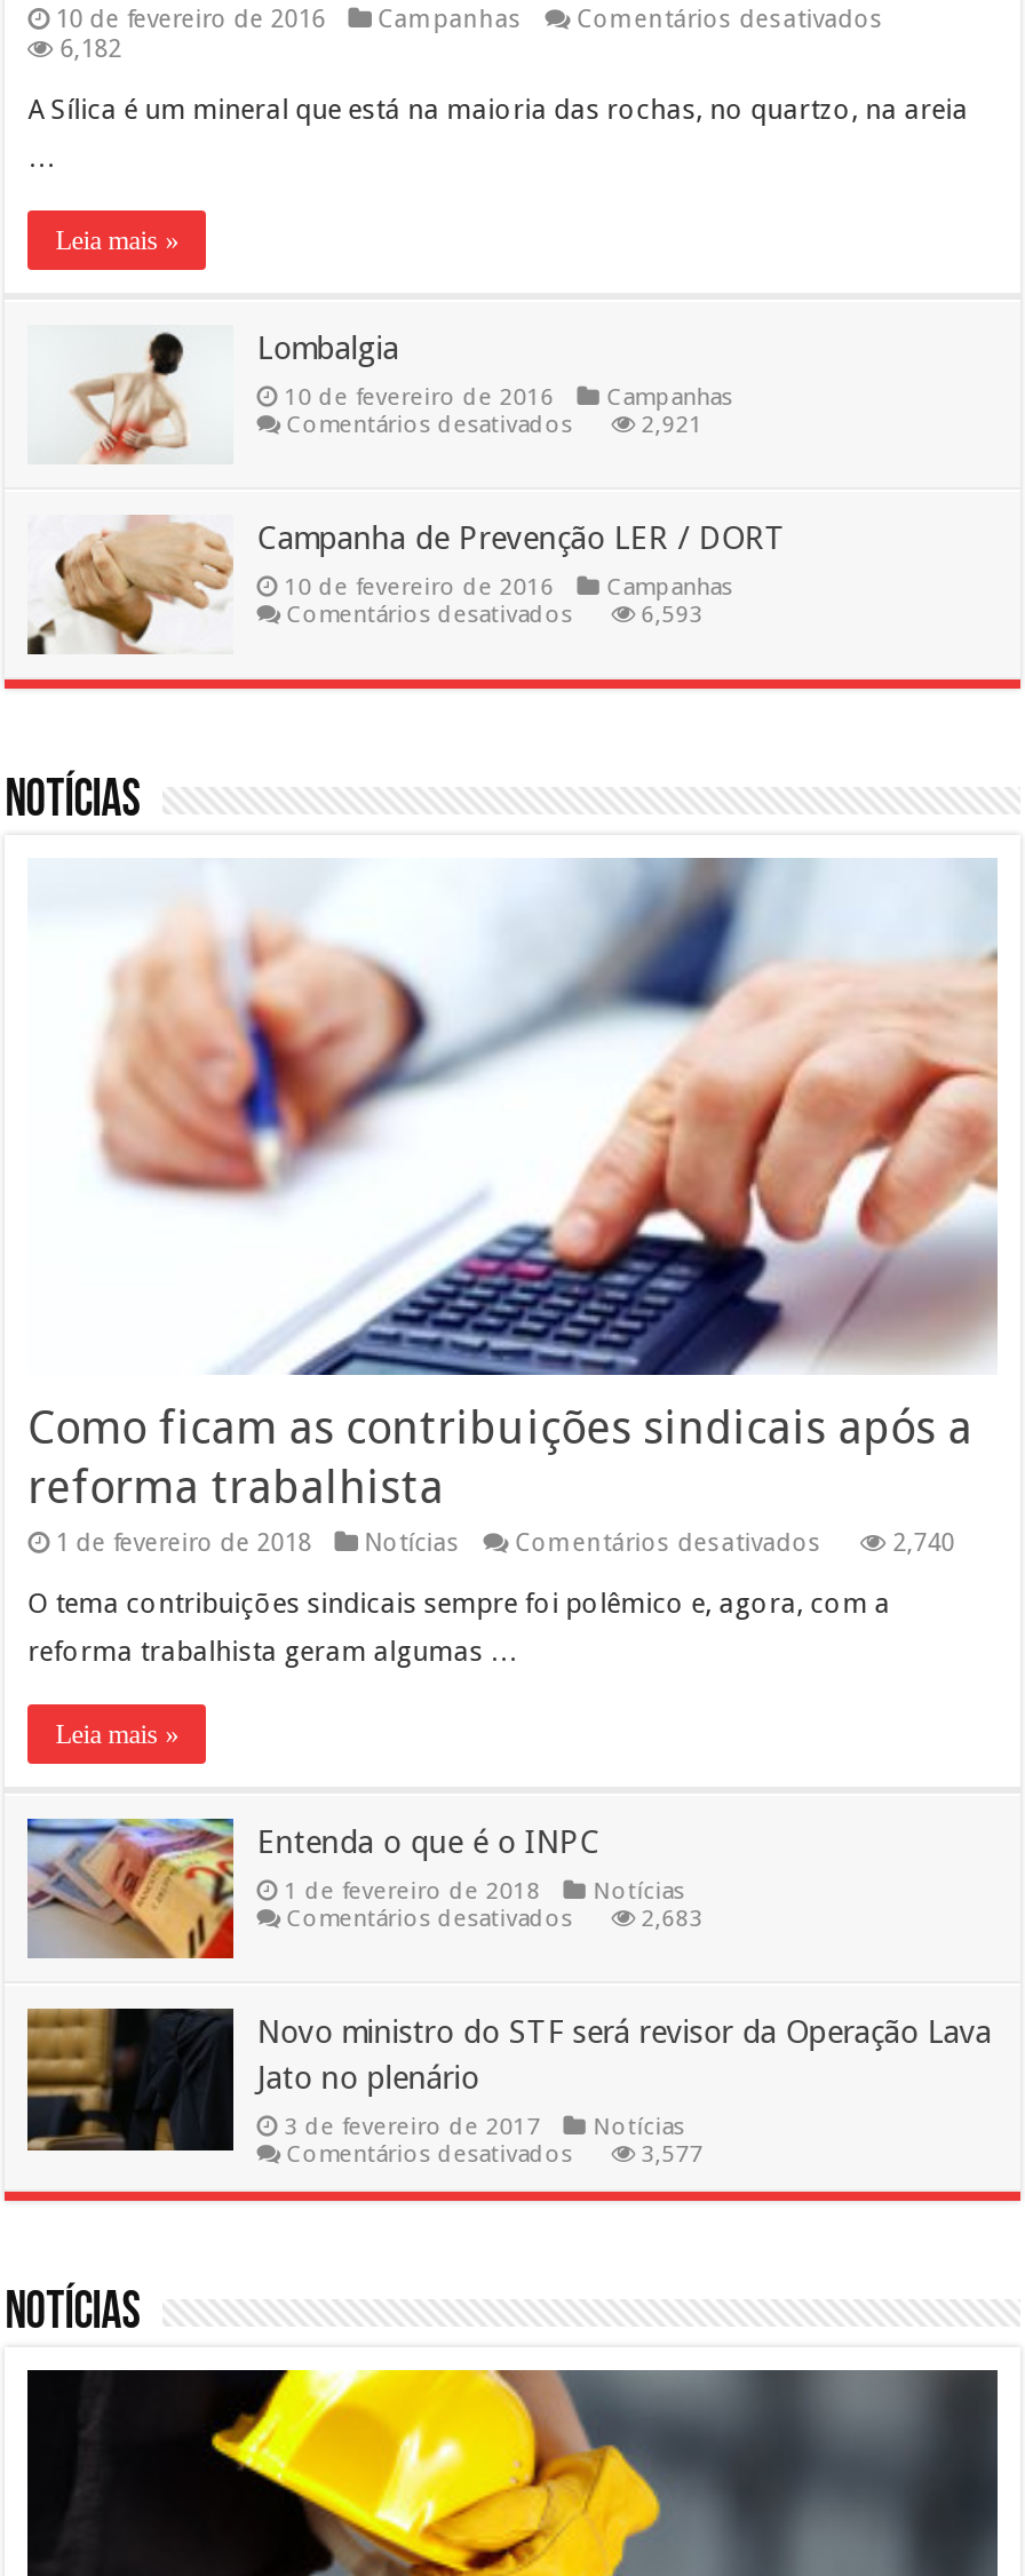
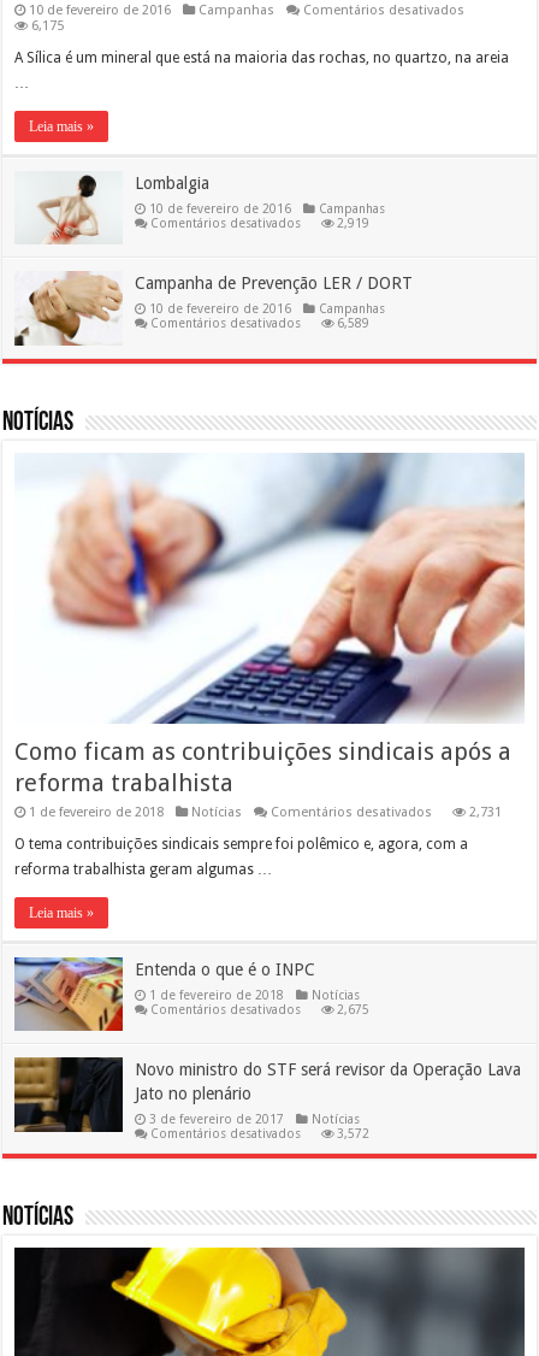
- 6,182
+ 6,175

- 2,921
+ 2,919

- 6,593
+ 6,589

- 2,740
+ 2,731

- 2,683
+ 2,675

- 3,577
+ 3,572
